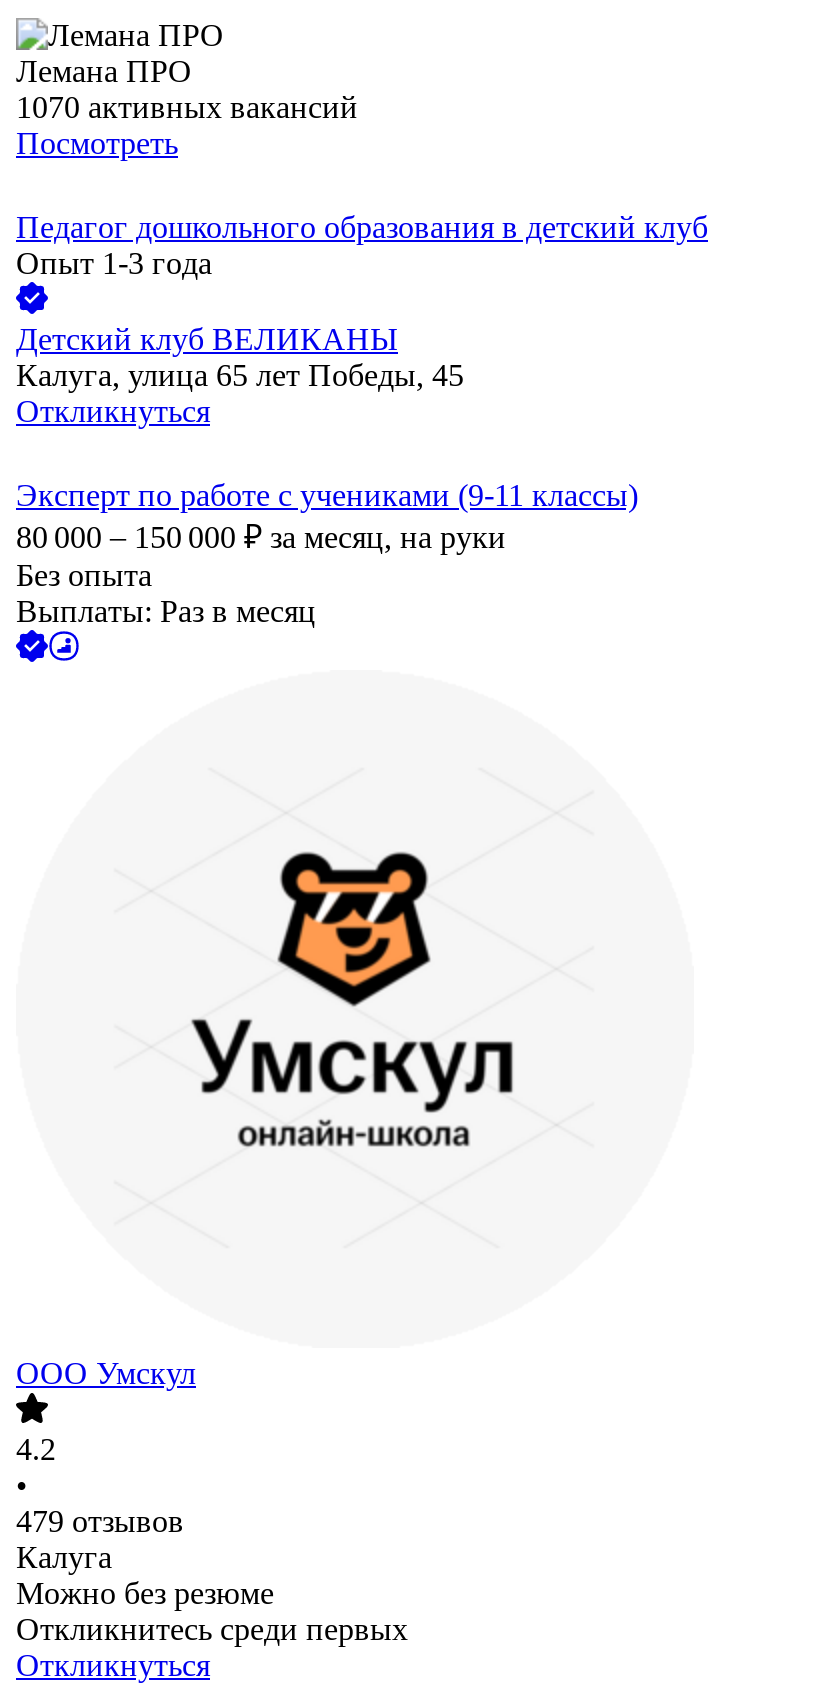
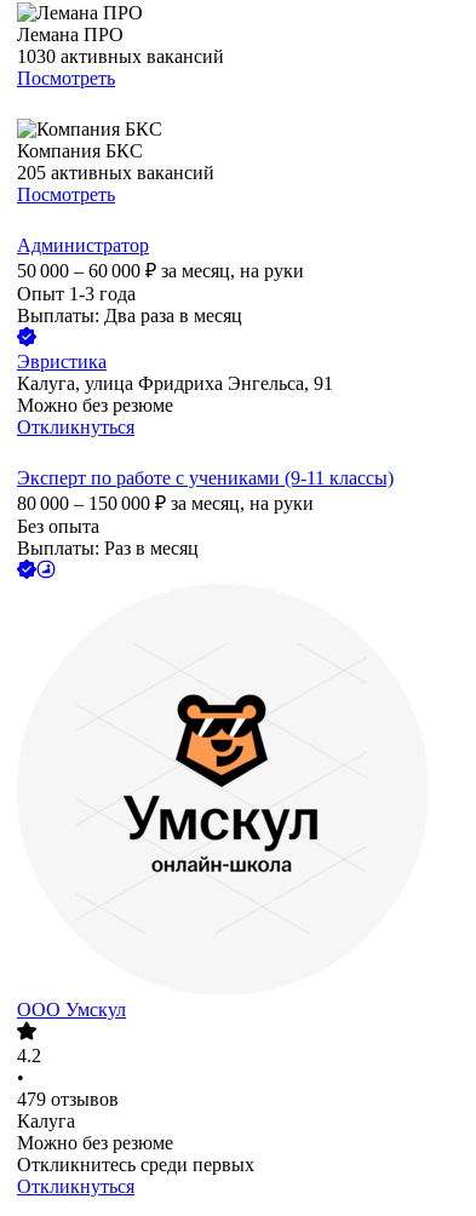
- 1070 активных вакансий
+ 1030 активных вакансий

- Педагог дошкольного образования в детский клуб
+ Компания БКС
+ 205 активных вакансий
+ Посмотреть
+ Администратор
+ 50 000 – 60 000 ₽ за месяц, на руки

- Детский клуб ВЕЛИКАНЫ
- Калуга, улица 65 лет Победы, 45
+ Выплаты: Два раза в месяц
+ Эвристика
+ Калуга, улица Фридриха Энгельса, 91
+ Можно без резюме
